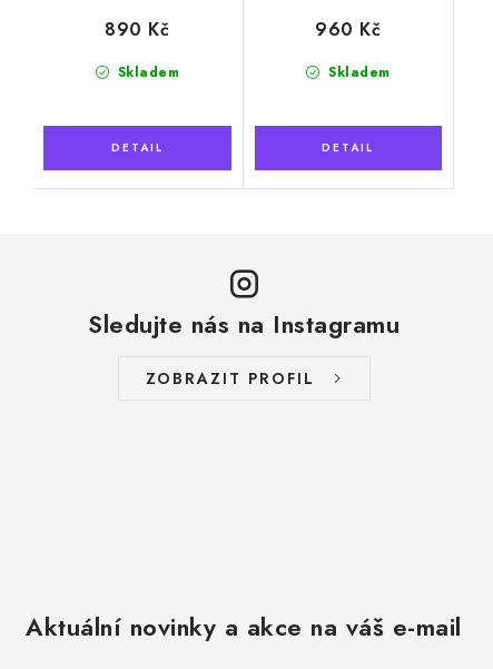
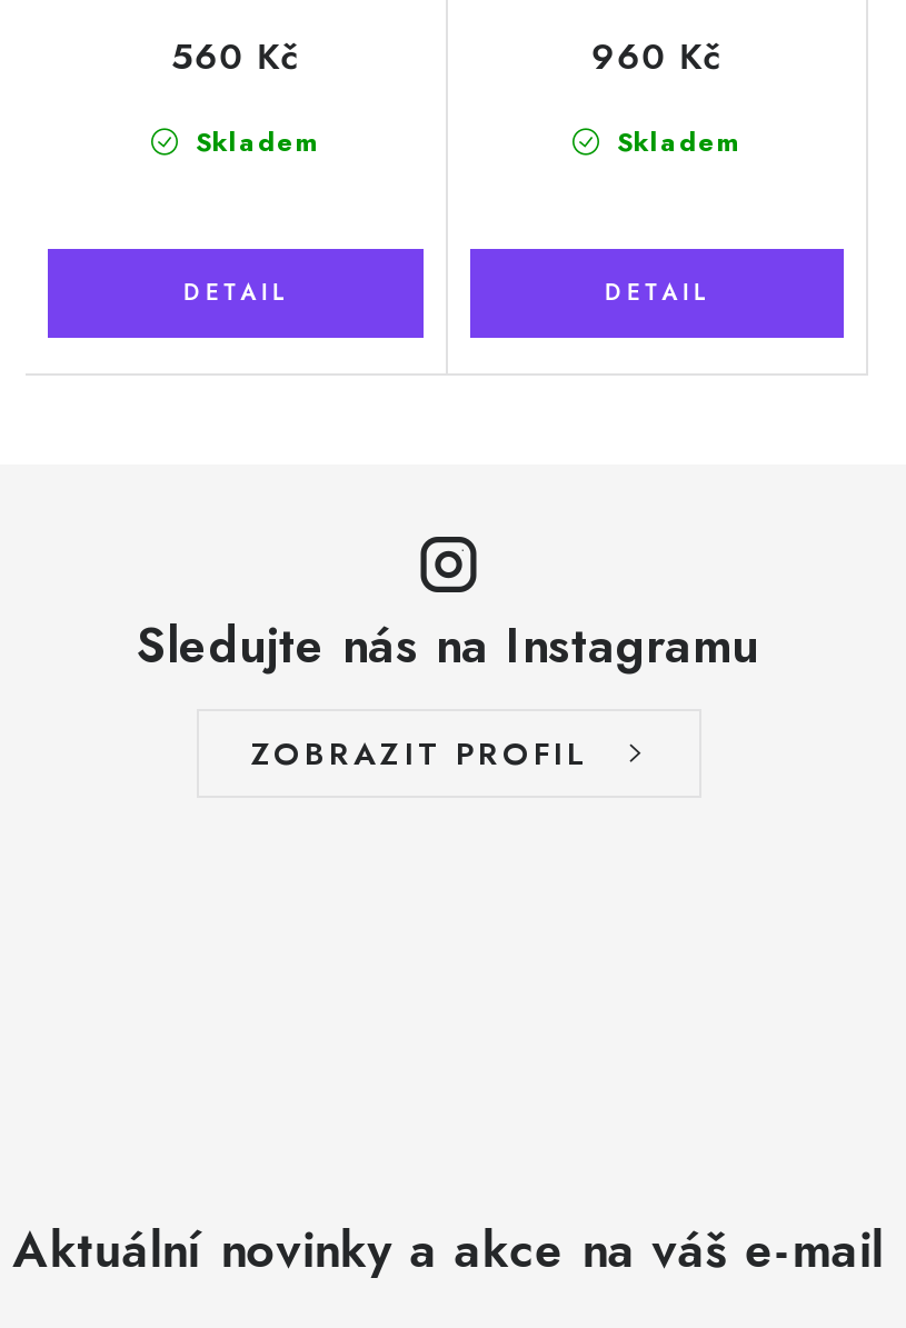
- 890 Kč
+ 560 Kč
